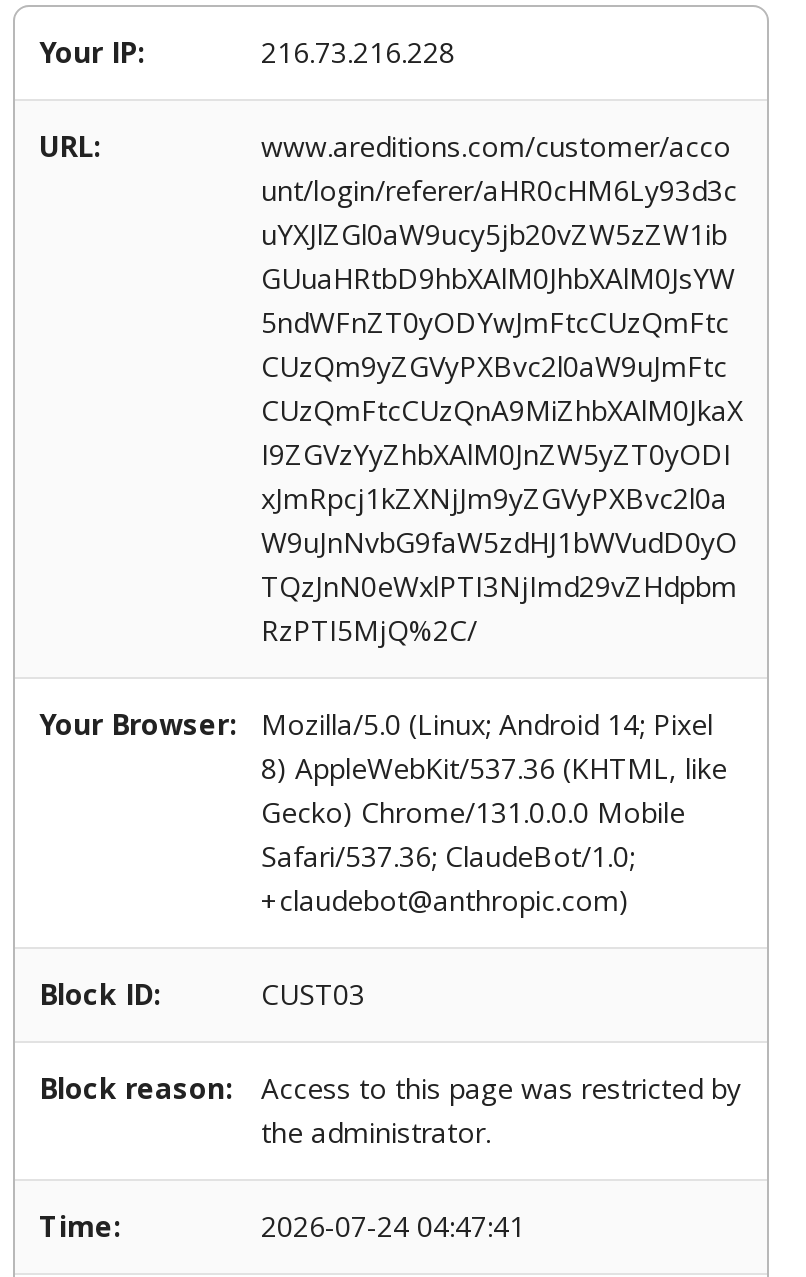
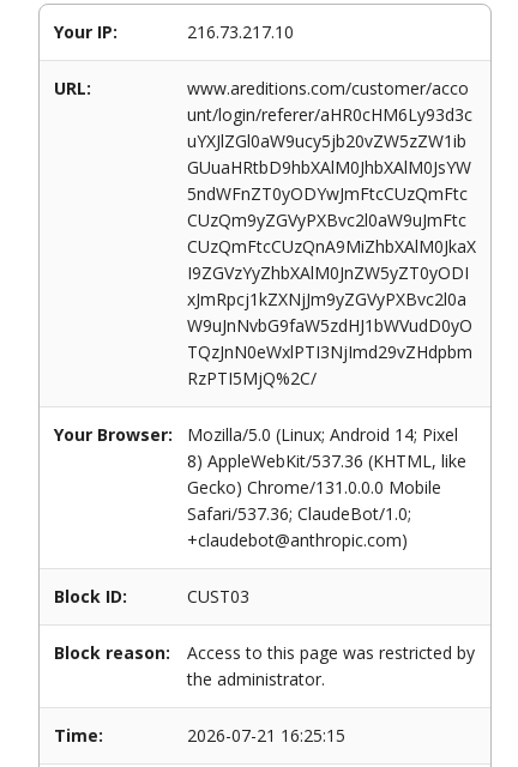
- 216.73.216.228
+ 216.73.217.10

- 2026-07-24 04:47:41
+ 2026-07-21 16:25:15
